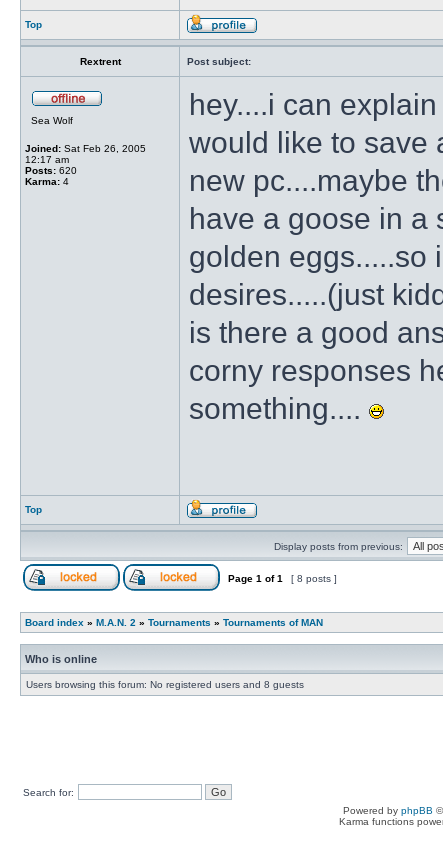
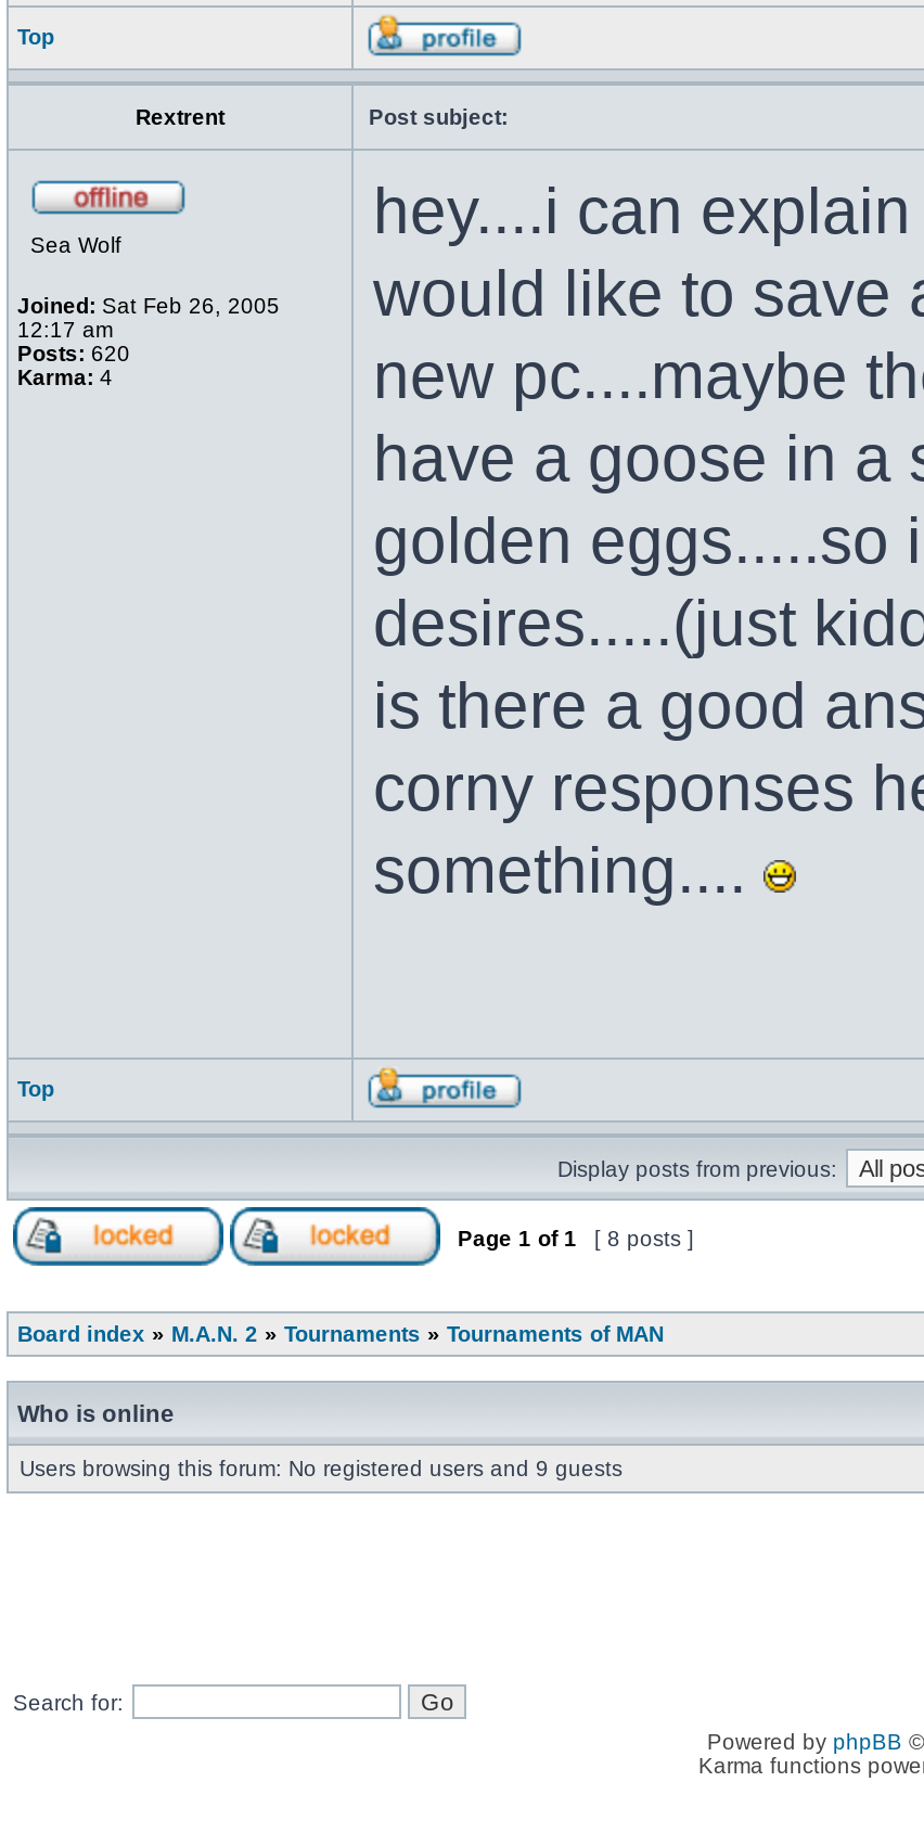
- Users browsing this forum: No registered users and 8 guests
+ Users browsing this forum: No registered users and 9 guests
